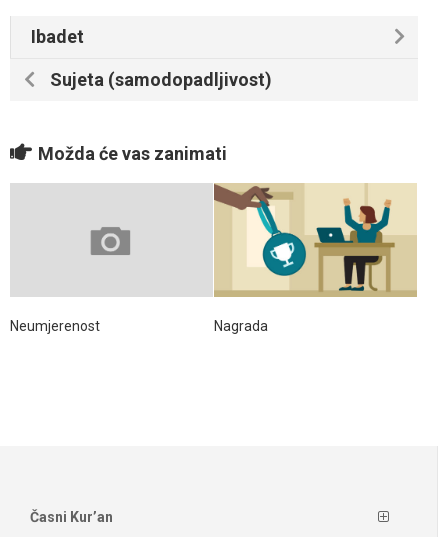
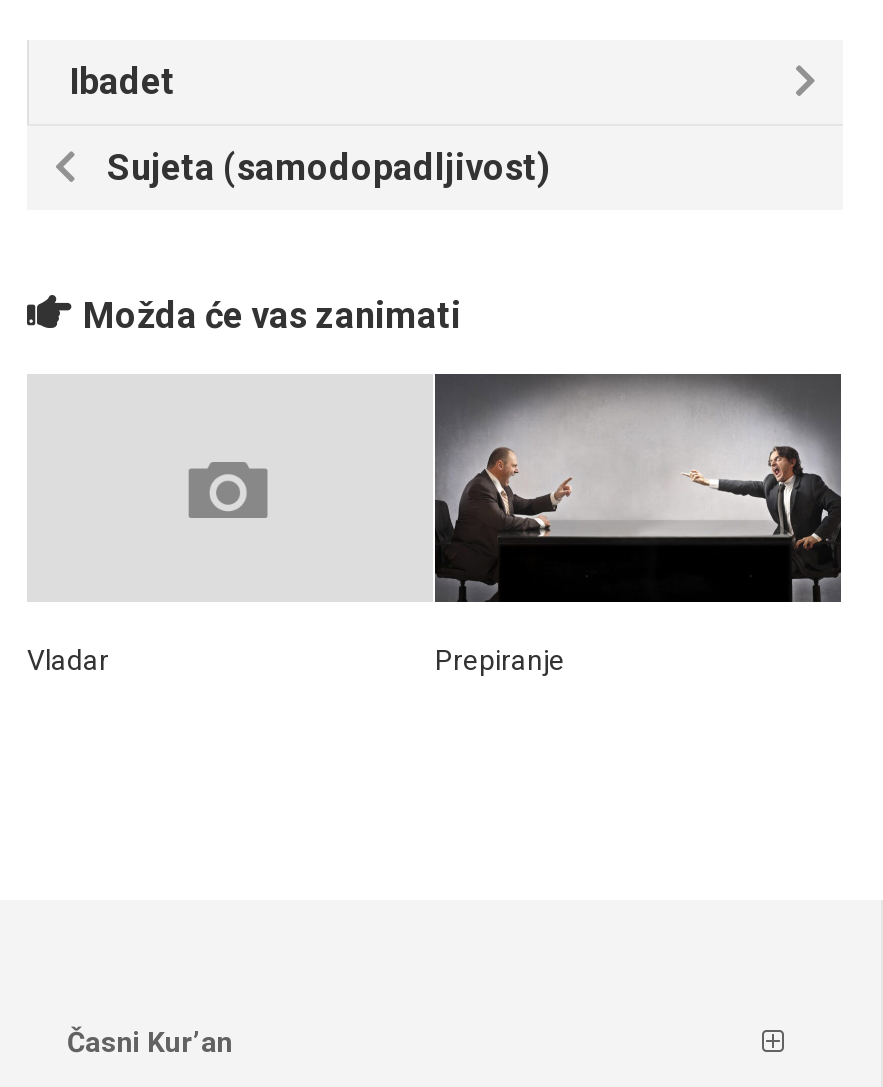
- [image]
- Neumjerenost
- Nagrada
+ [image]
+ Vladar
+ Prepiranje
